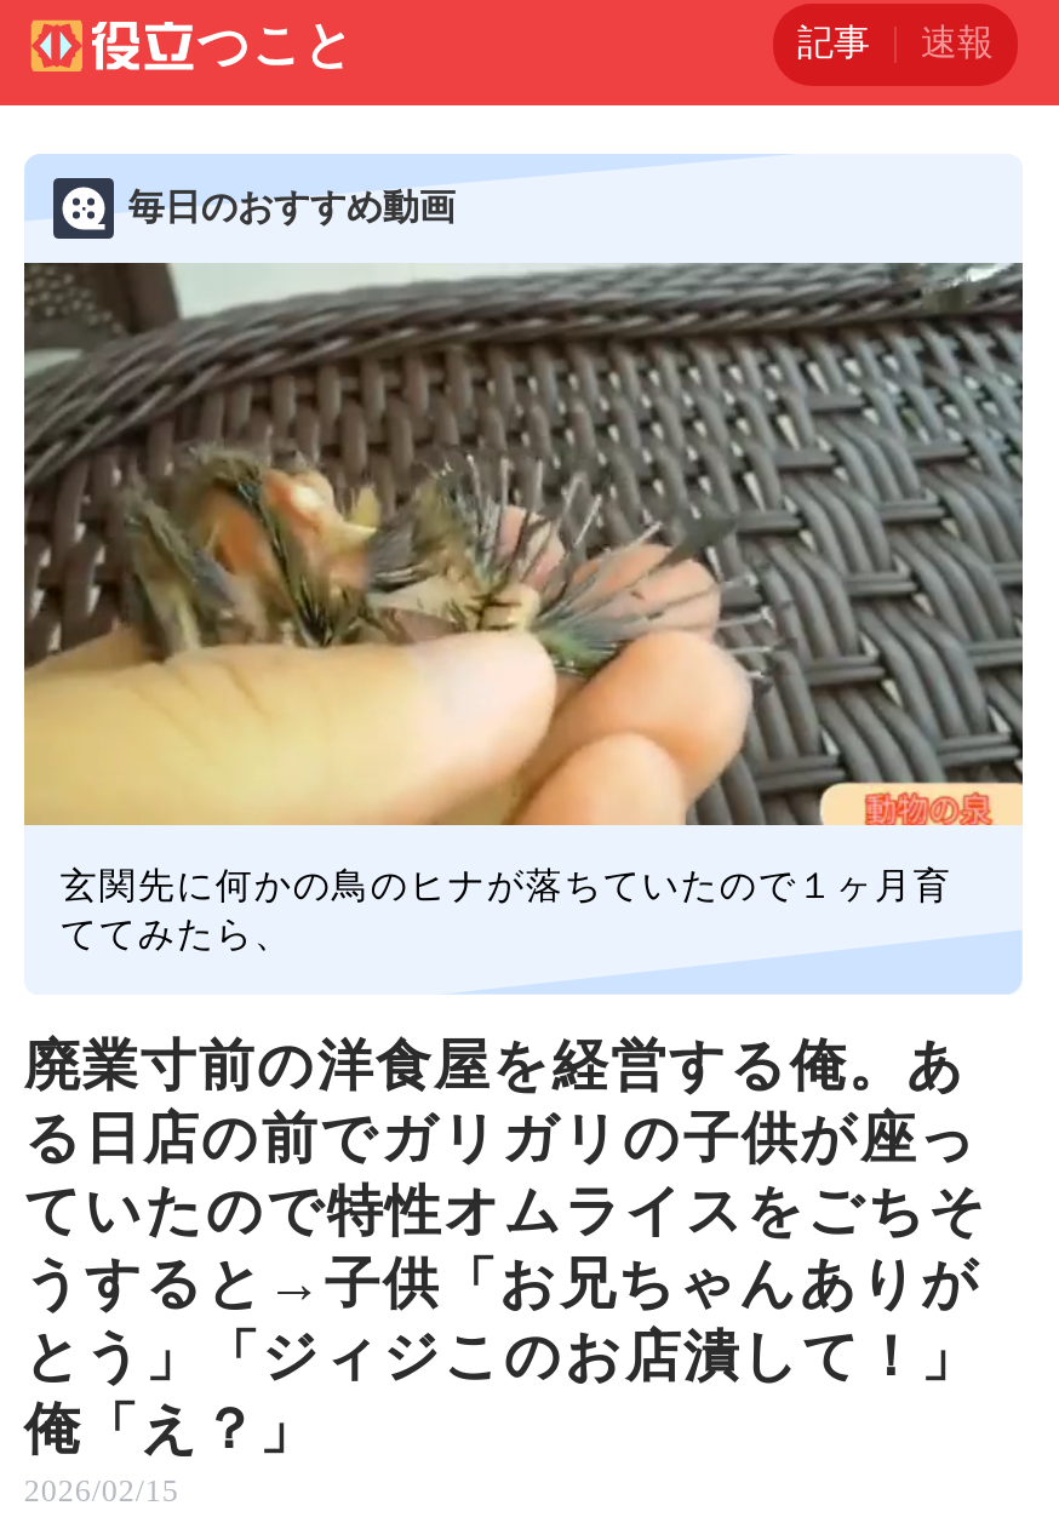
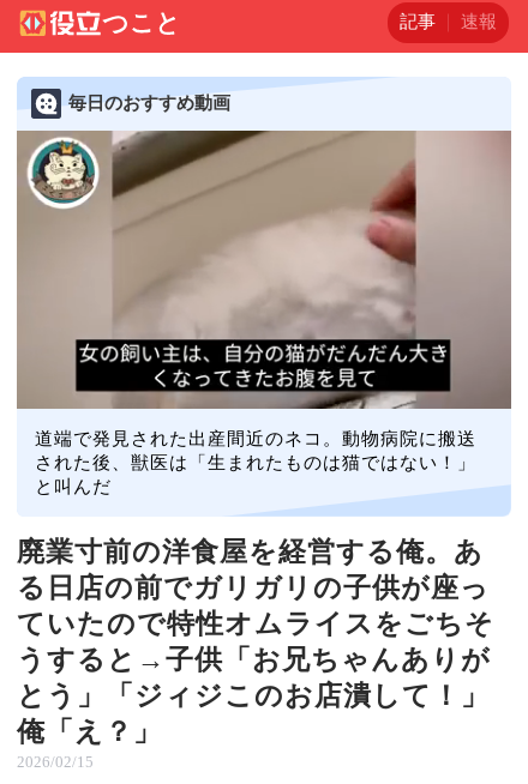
- [image]
- 玄関先に何かの鳥のヒナが落ちていたので１ヶ月育
- ててみたら、
+ [image]
+ 道端で発見された出産間近のネコ。動物病院に搬送
+ された後、獣医は「生まれたものは猫ではない！」
+ と叫んだ
